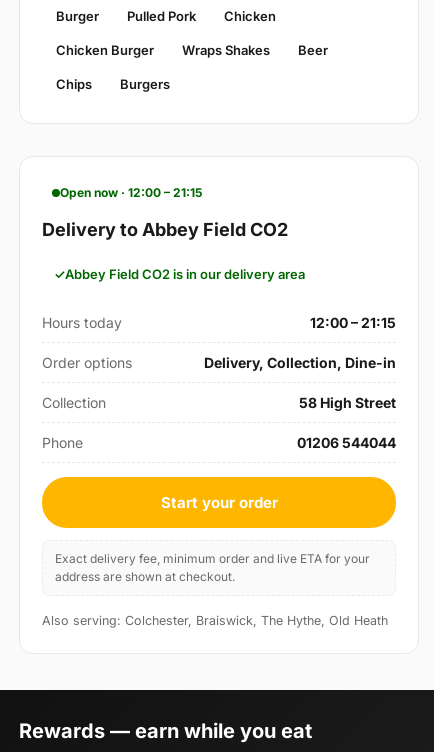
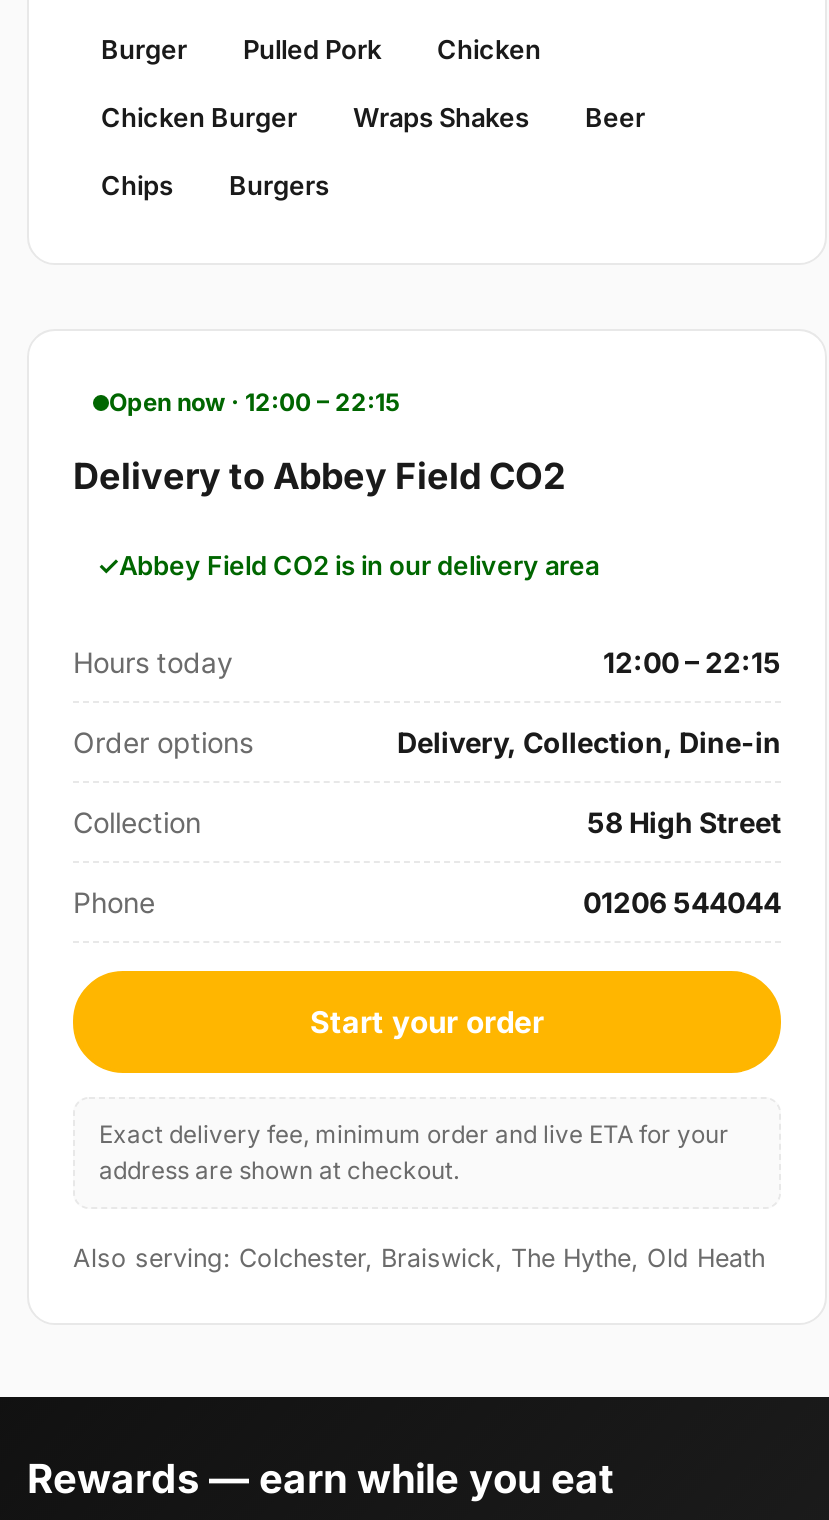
- Open now · 12:00 – 21:15
+ Open now · 12:00 – 22:15

- 12:00 – 21:15
+ 12:00 – 22:15
